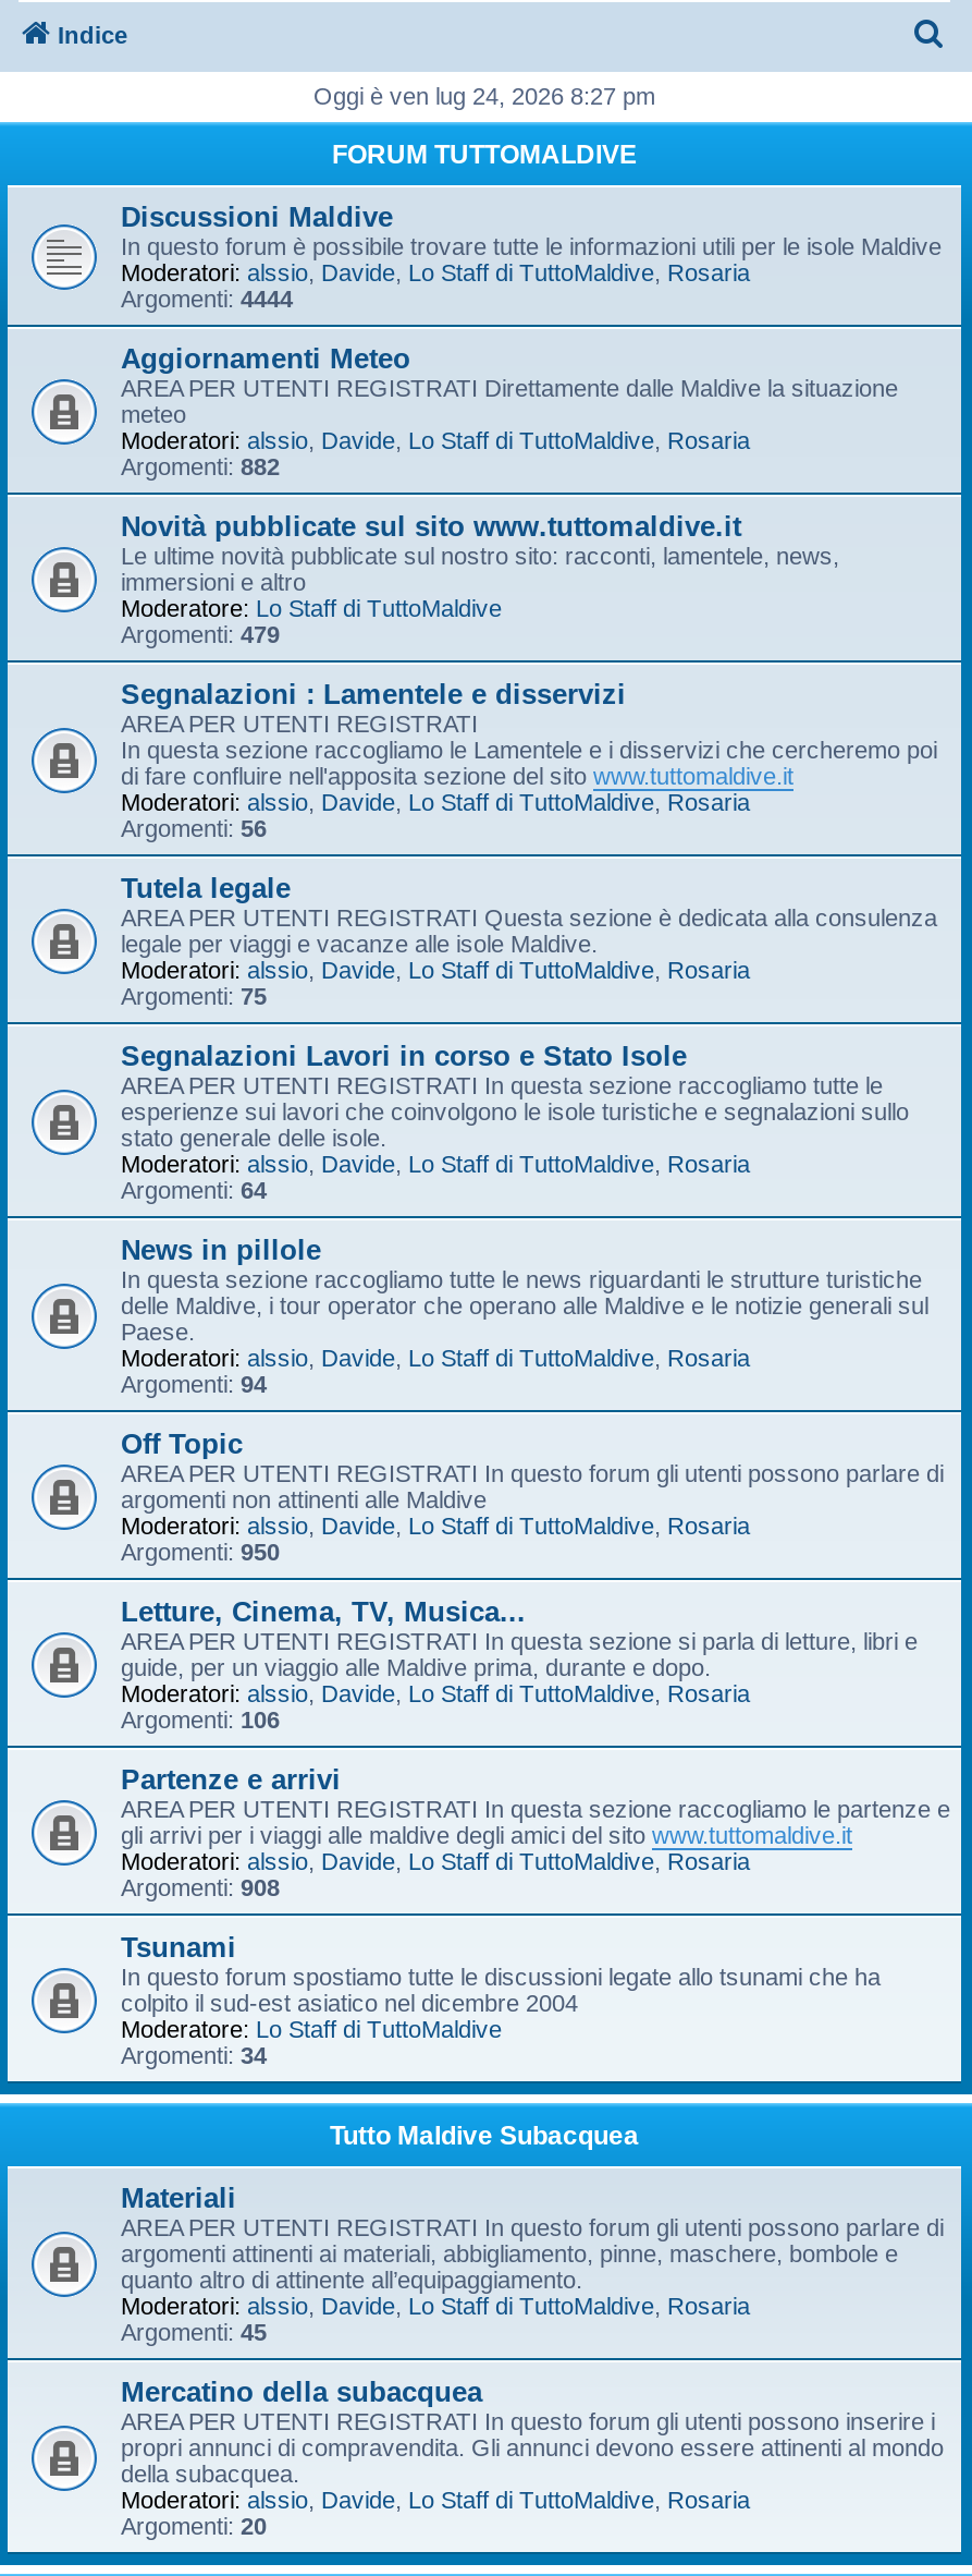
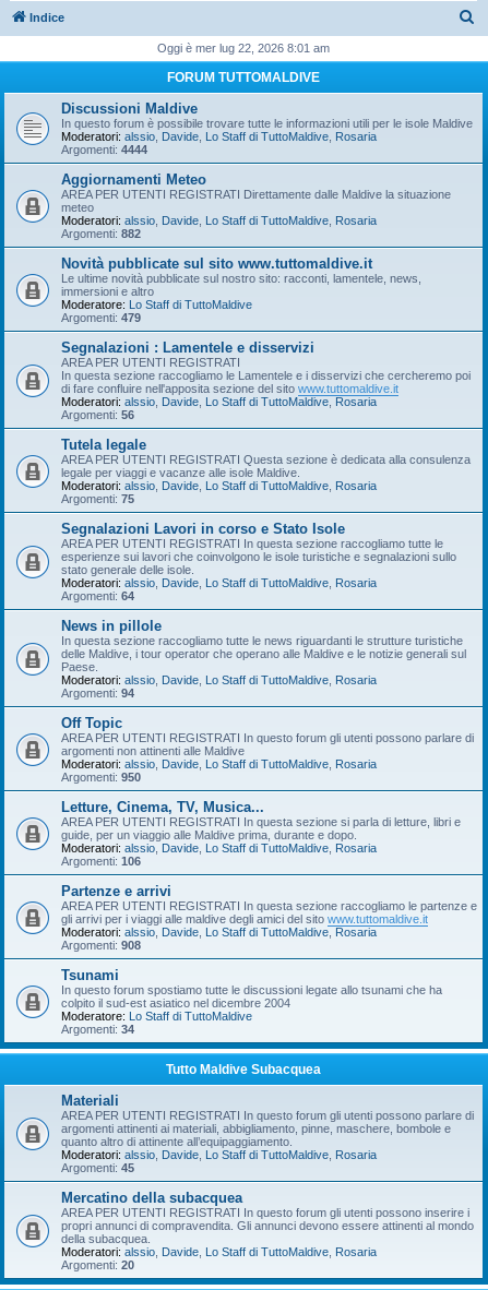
- Oggi è ven lug 24, 2026 8:27 pm
+ Oggi è mer lug 22, 2026 8:01 am
